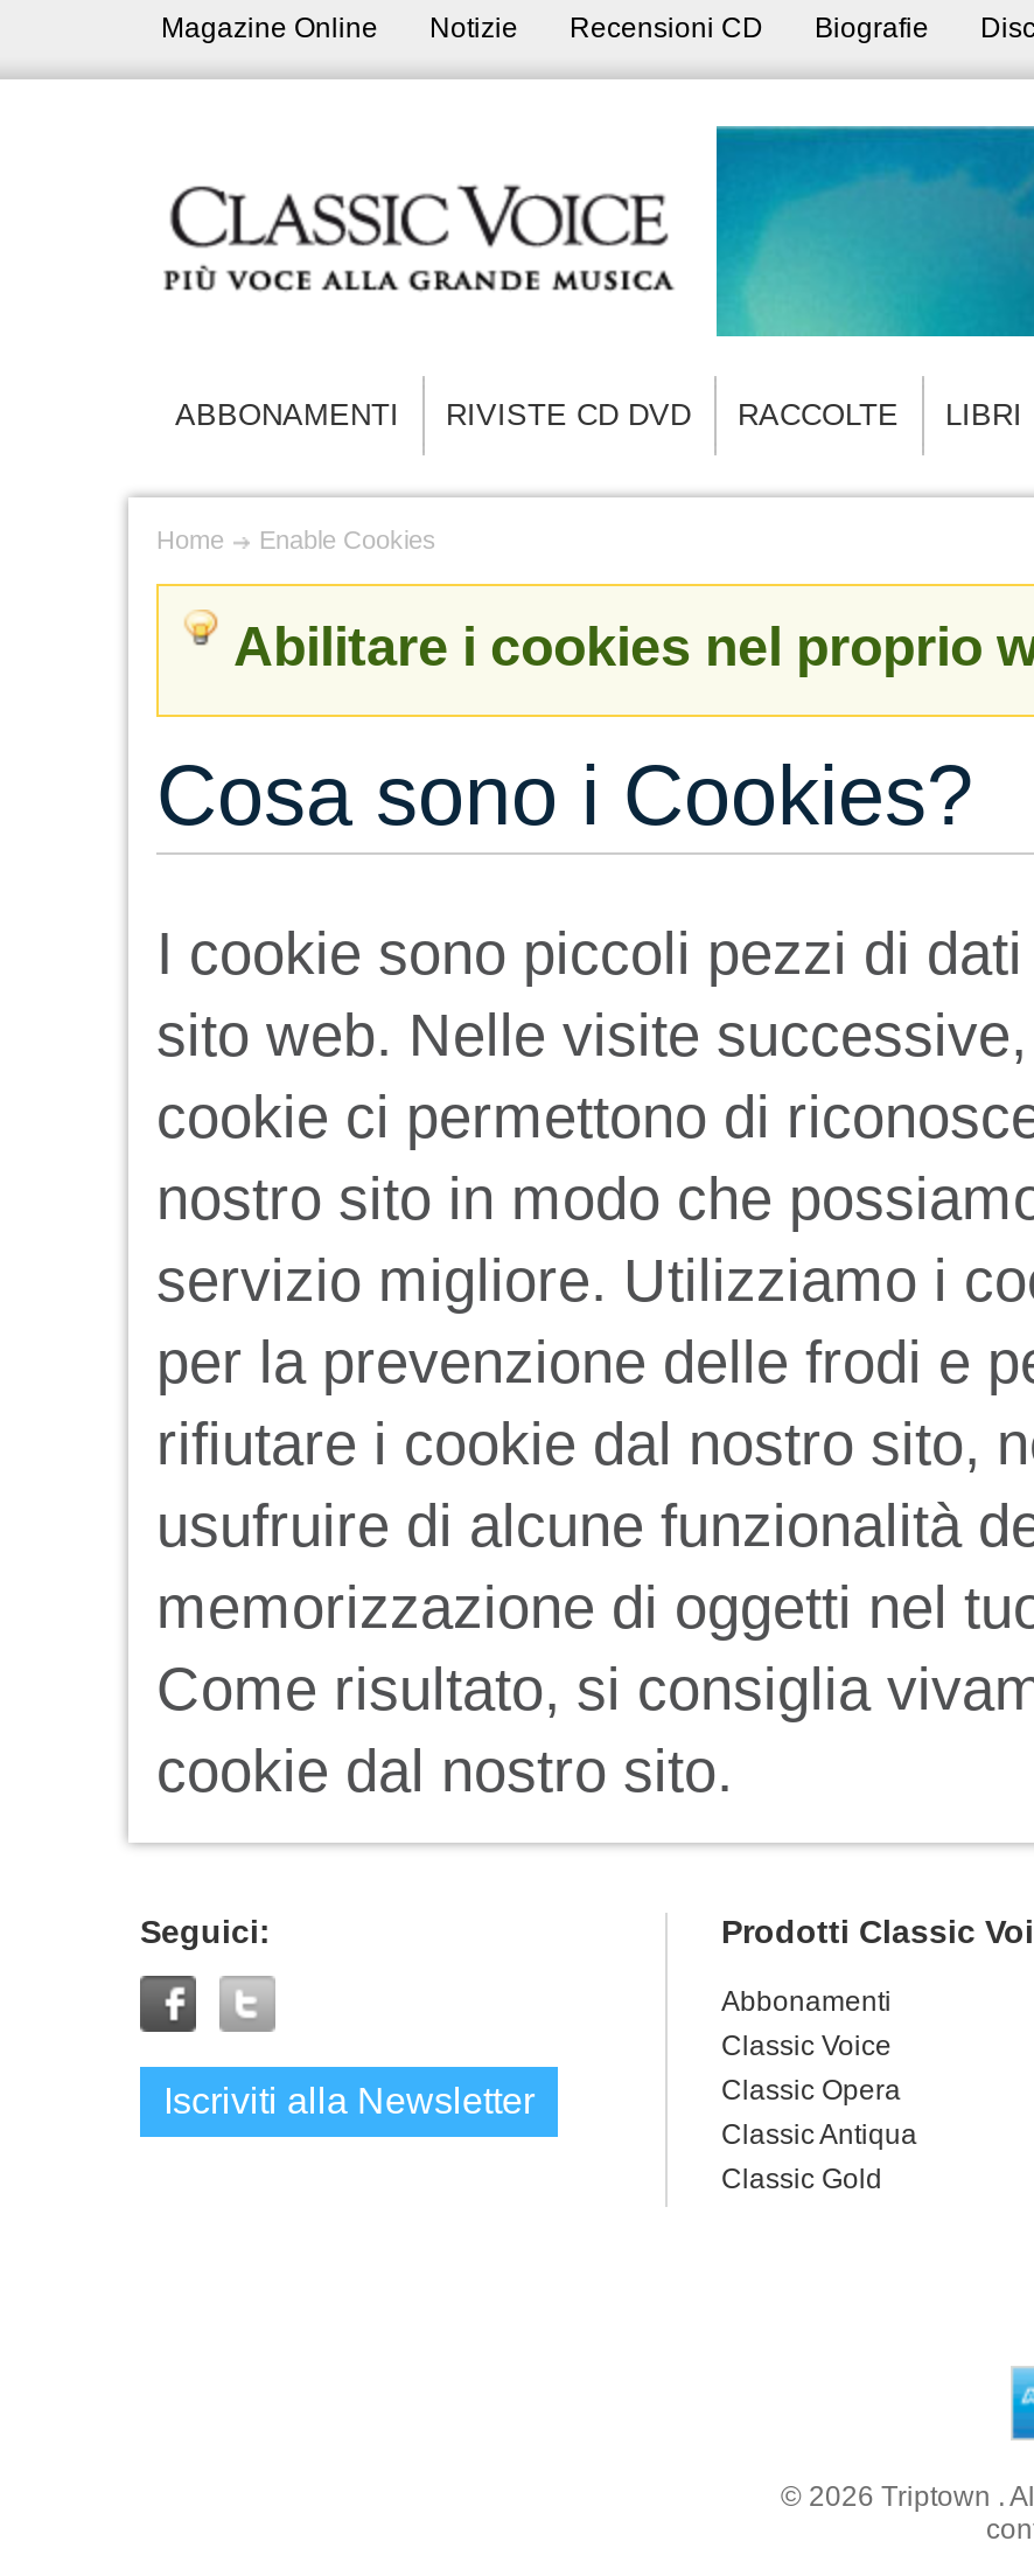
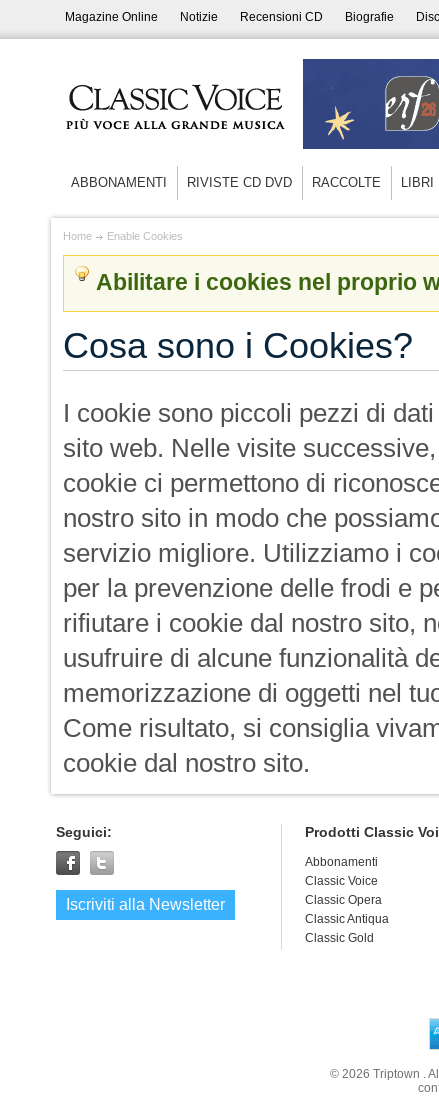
- [image]
+ [image]
